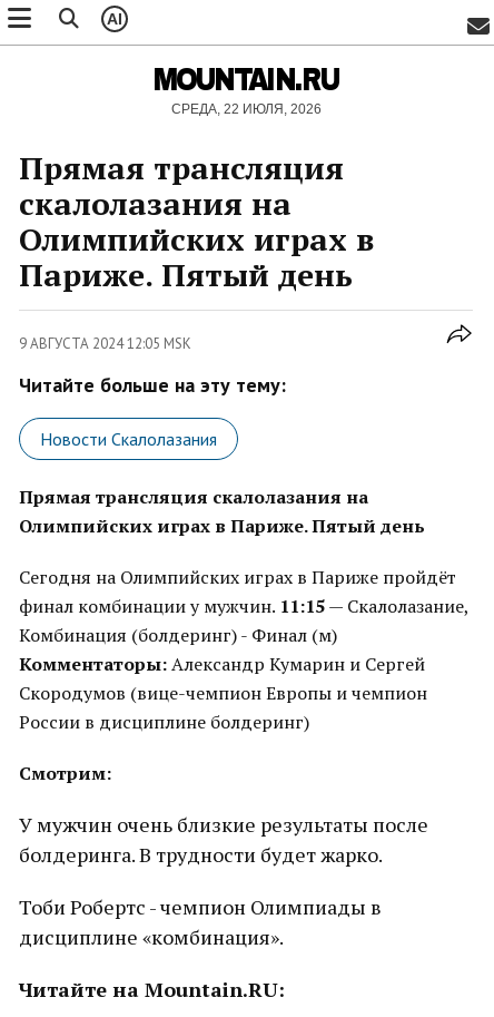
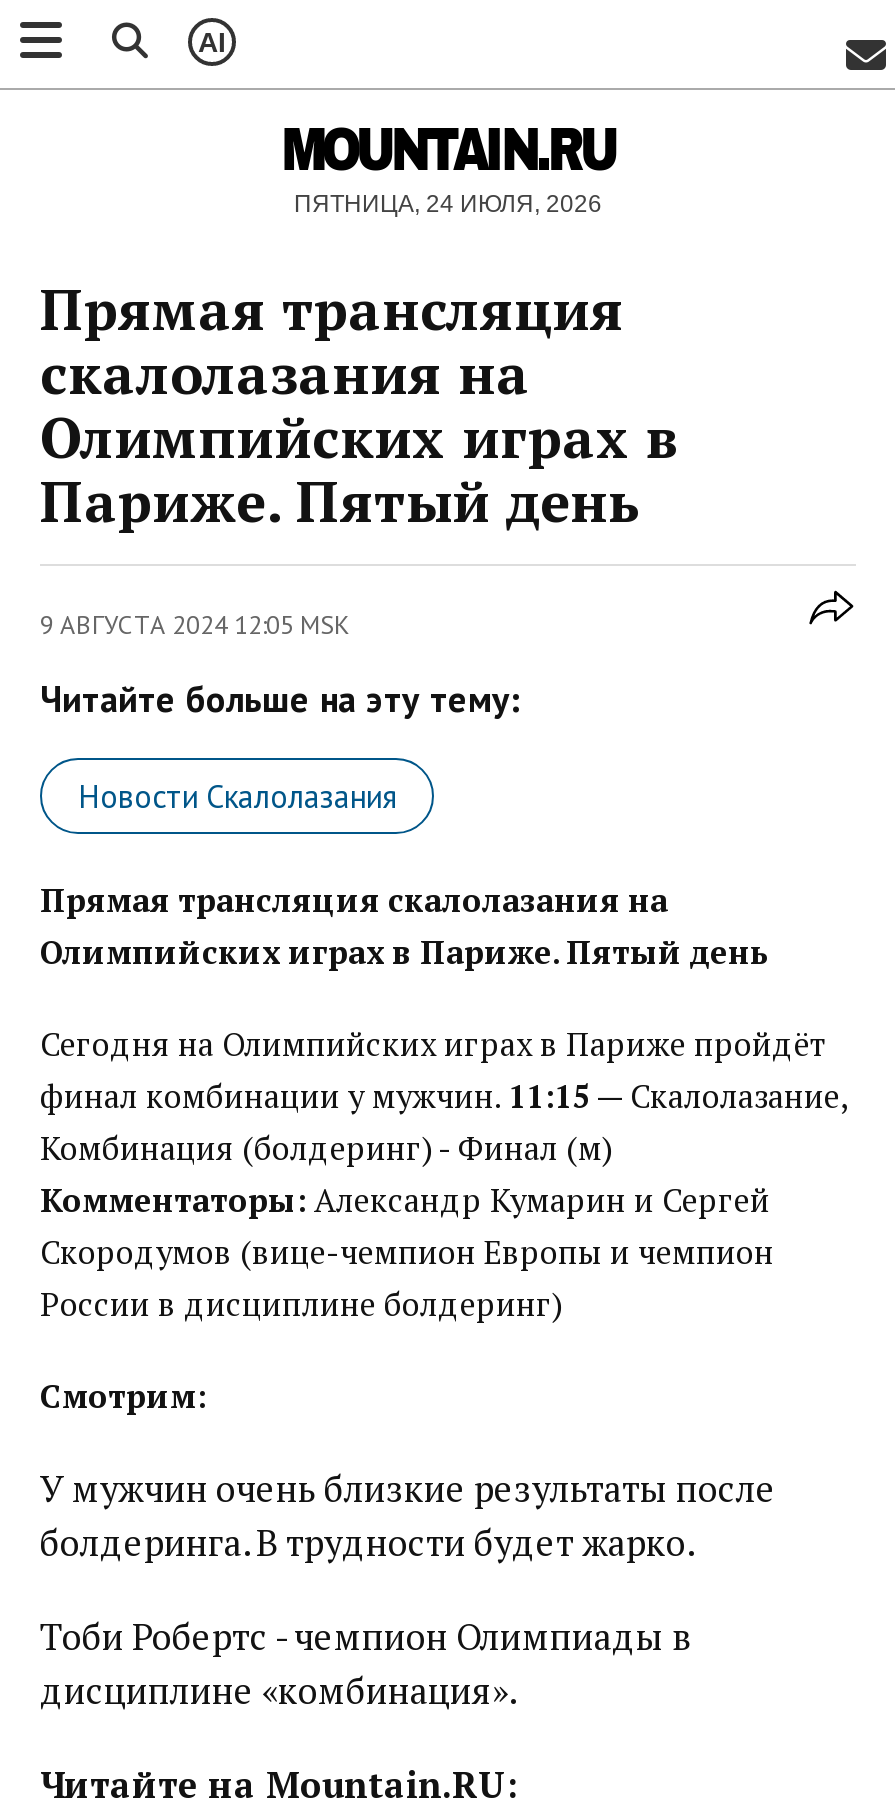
- СРЕДА, 22 ИЮЛЯ, 2026
+ ПЯТНИЦА, 24 ИЮЛЯ, 2026
